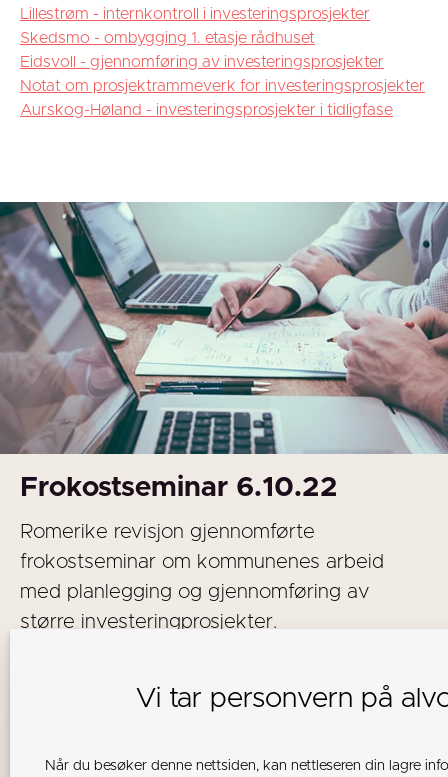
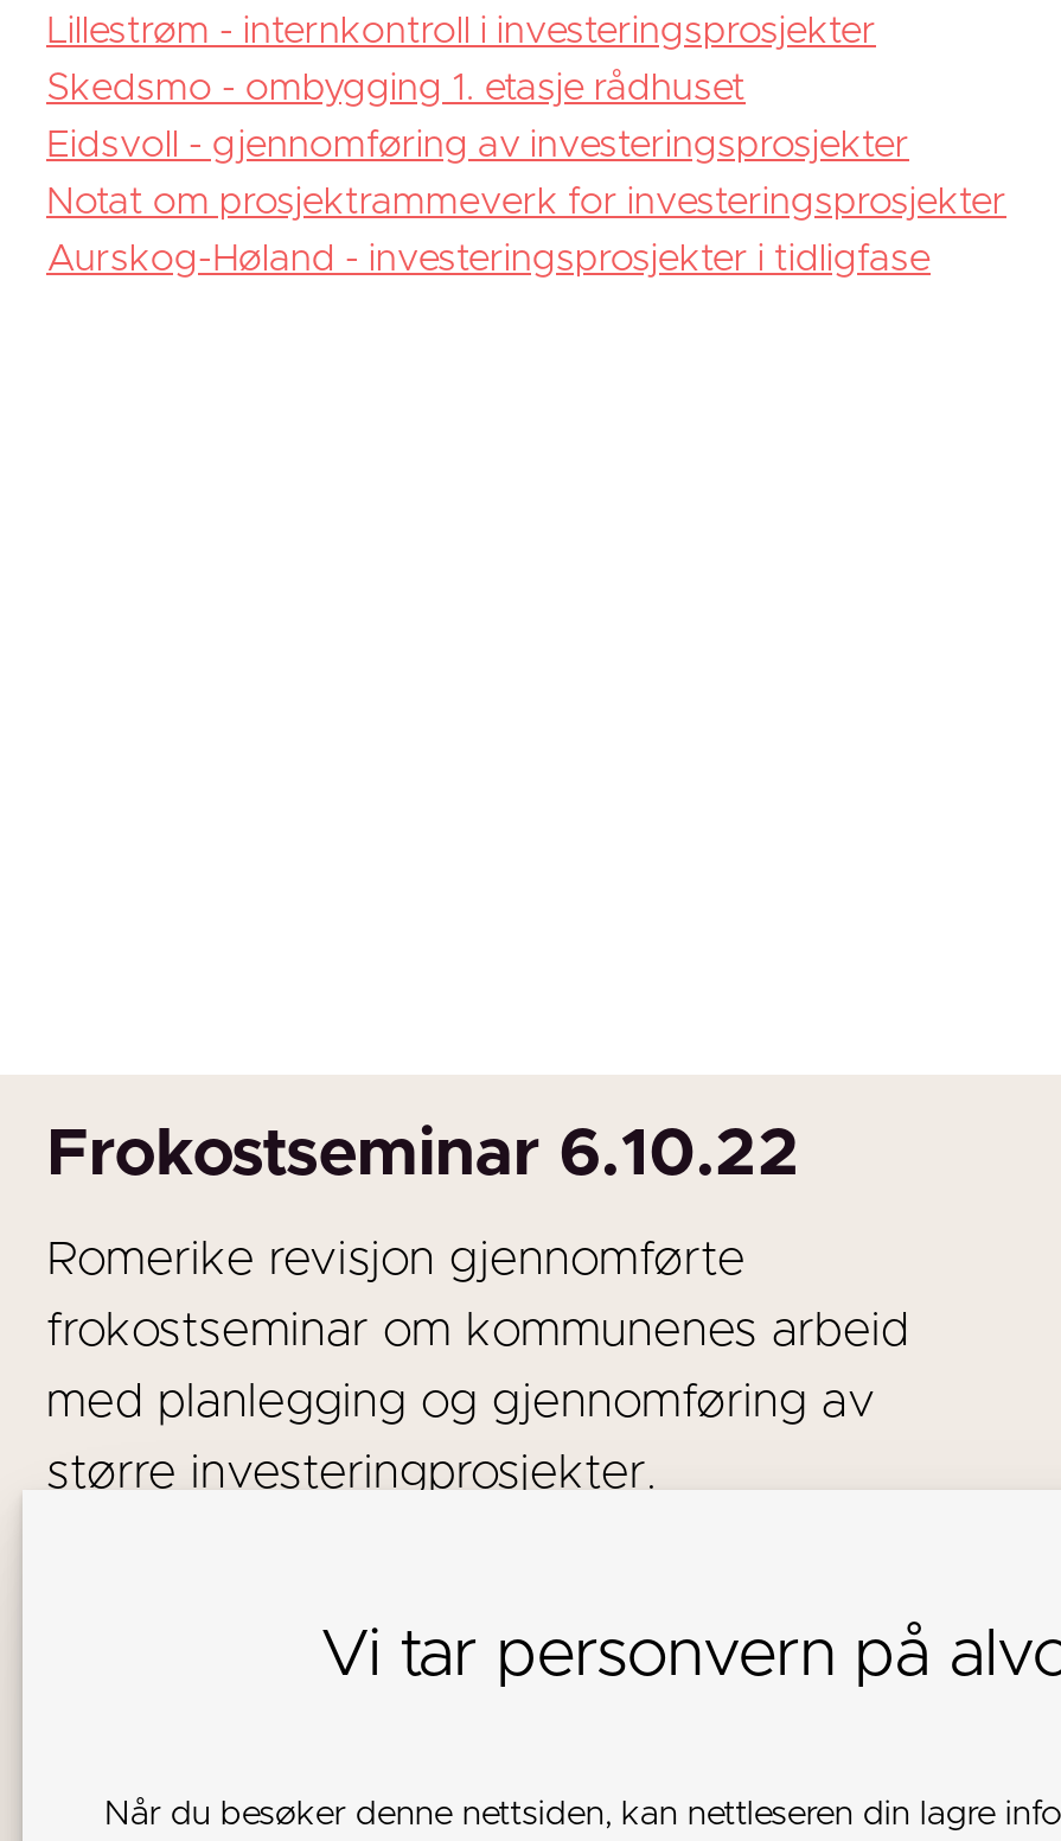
- [image]
